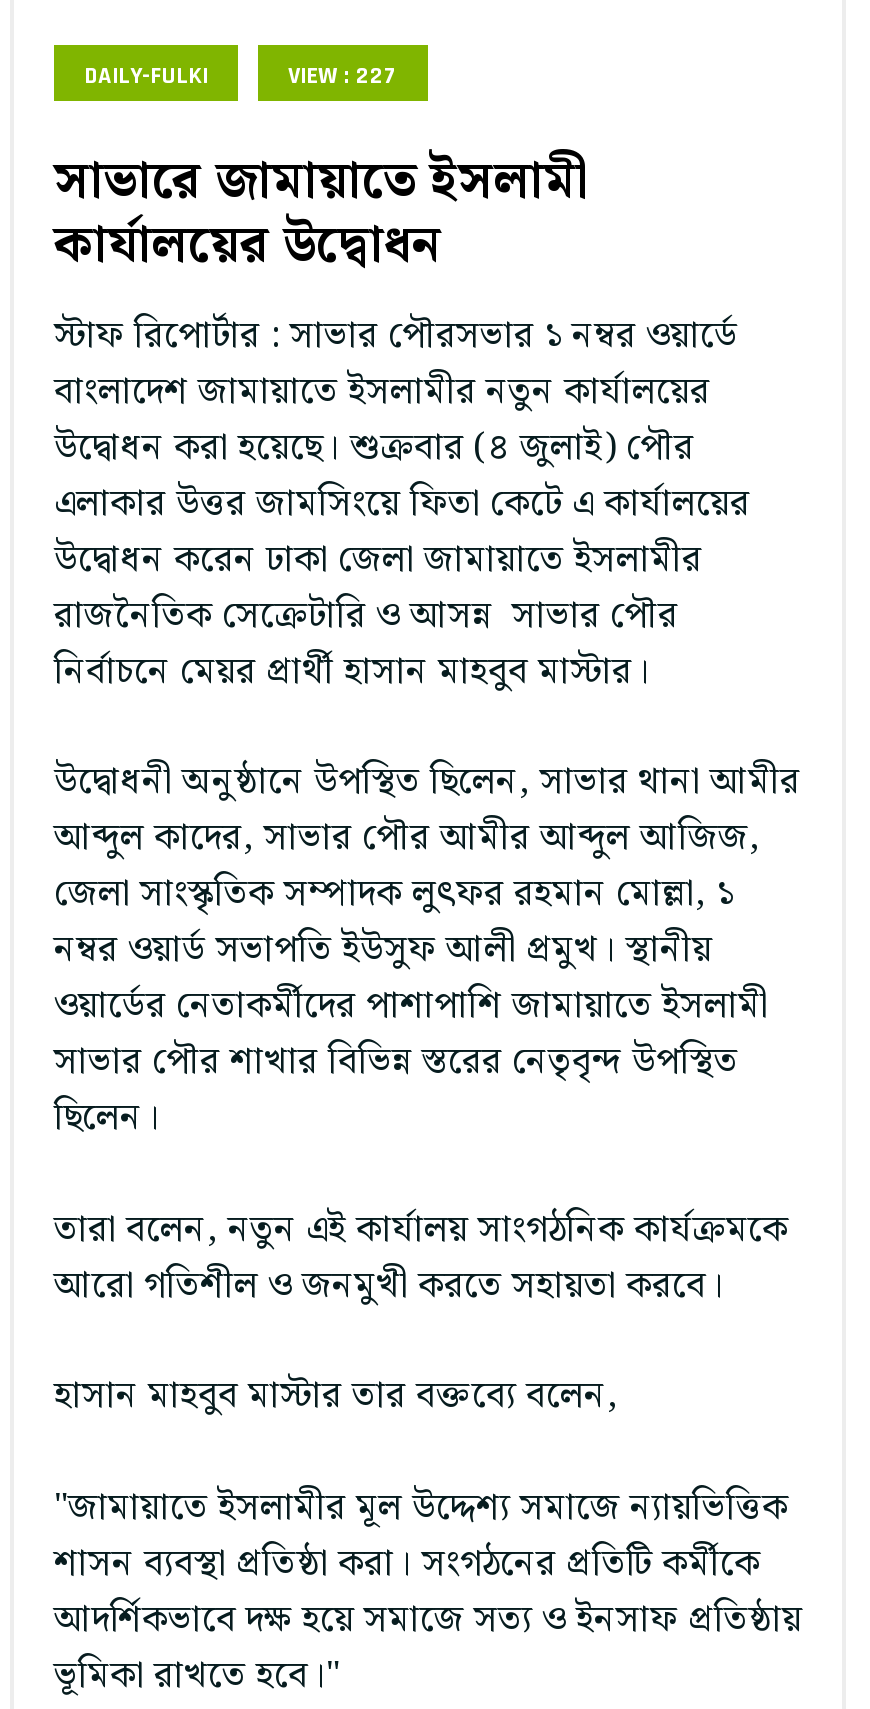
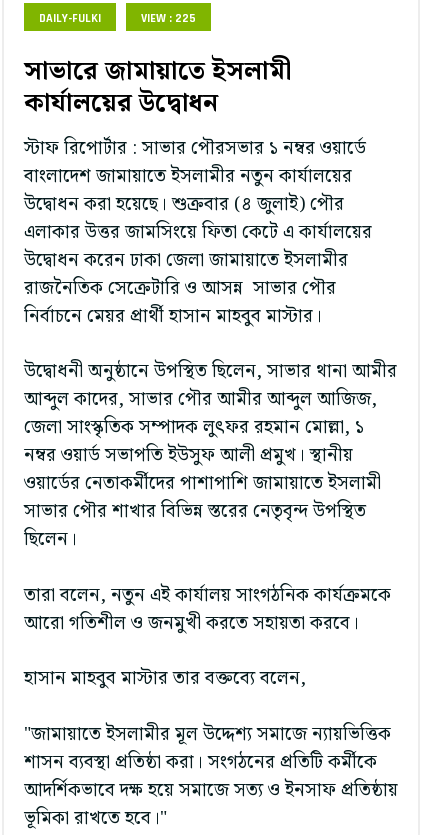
- VIEW : 227
+ VIEW : 225
